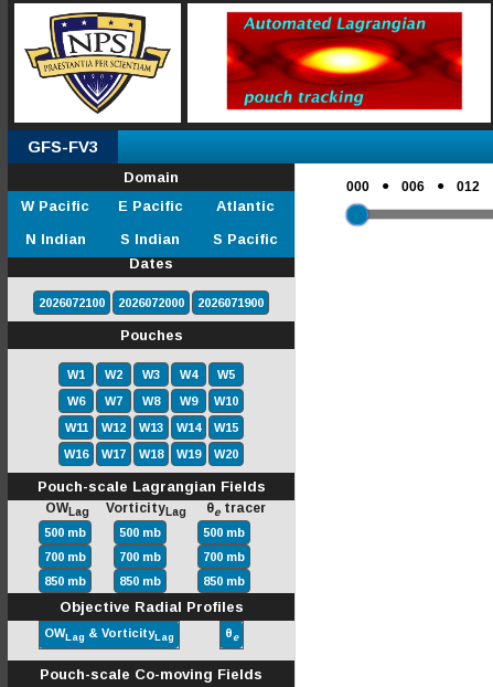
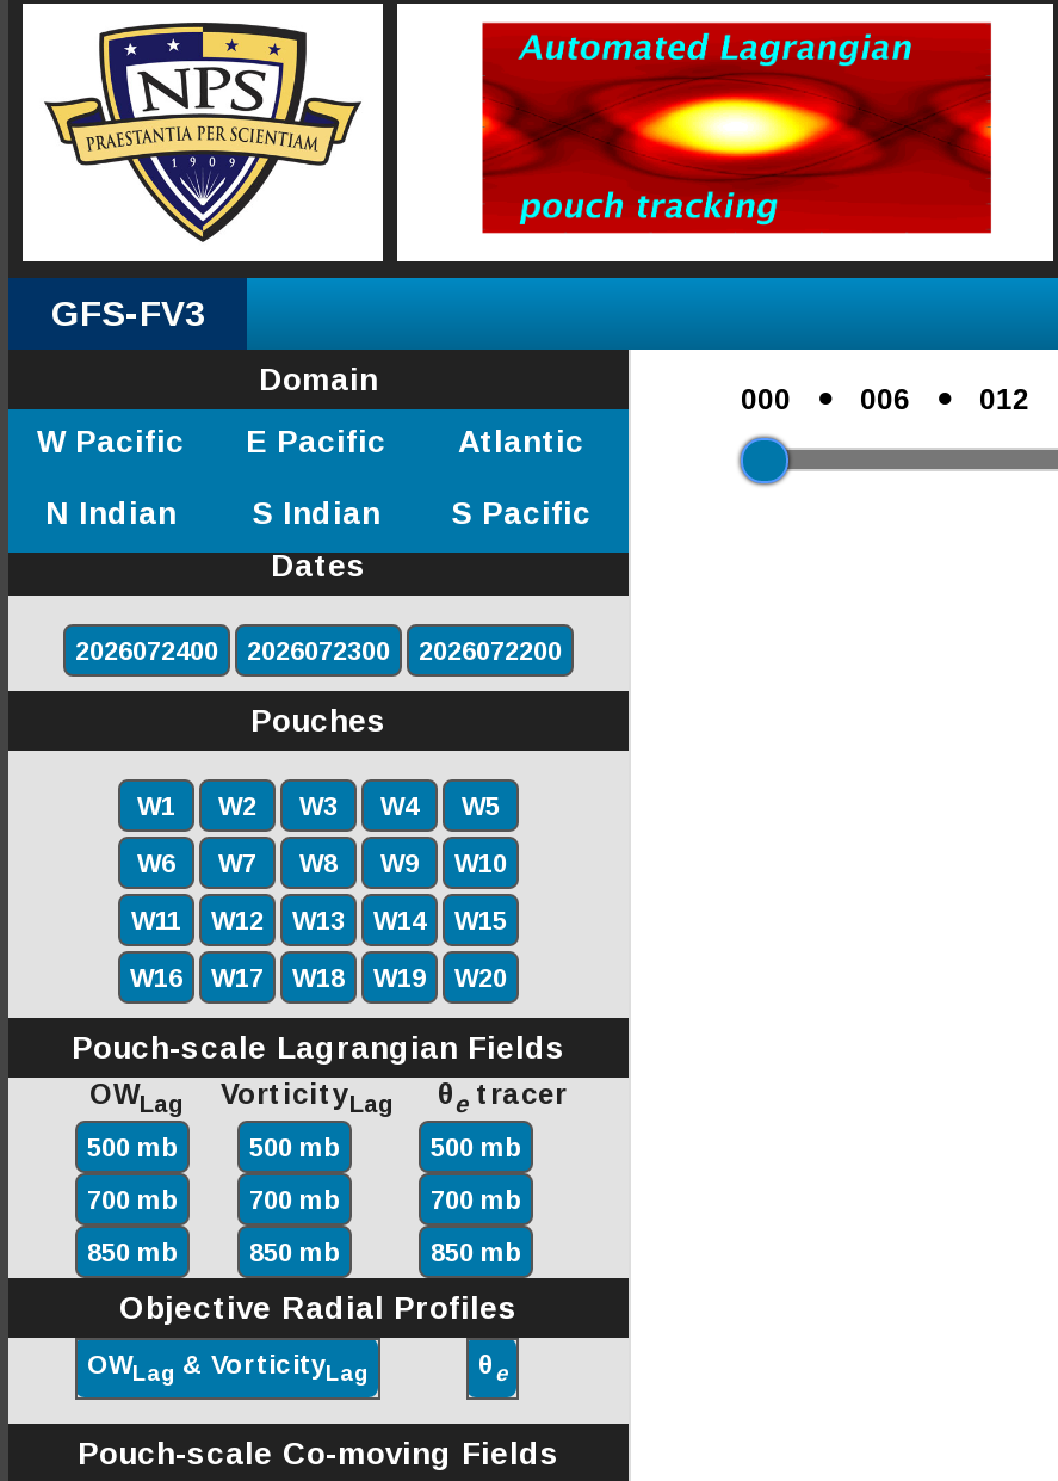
- 2026072100
+ 2026072400

- 2026072000
+ 2026072300

- 2026071900
+ 2026072200
